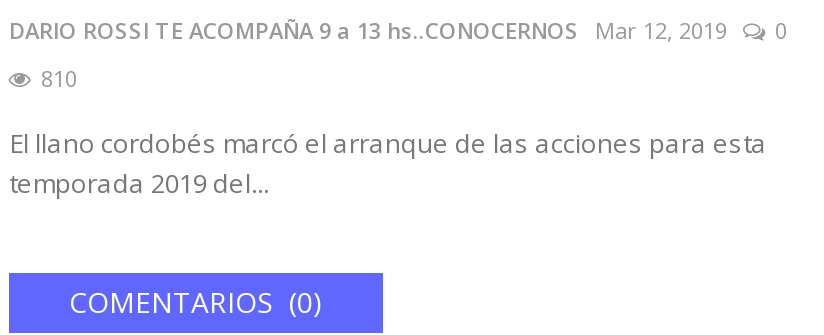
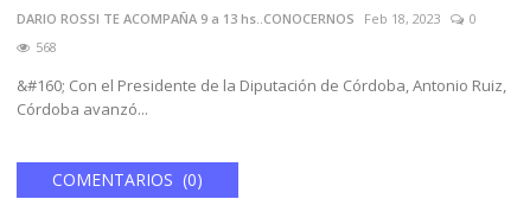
- DARIO ROSSI TE ACOMPAÑA 9 a 13 hs..CONOCERNOS Mar 12, 2019
+ DARIO ROSSI TE ACOMPAÑA 9 a 13 hs..CONOCERNOS Feb 18, 2023

- 810
+ 568

- El llano cordobés marcó el arranque de las acciones para esta
- temporada 2019 del...
+ &#160; Con el Presidente de la Diputación de Córdoba, Antonio Ruiz,
+ Córdoba avanzó...
